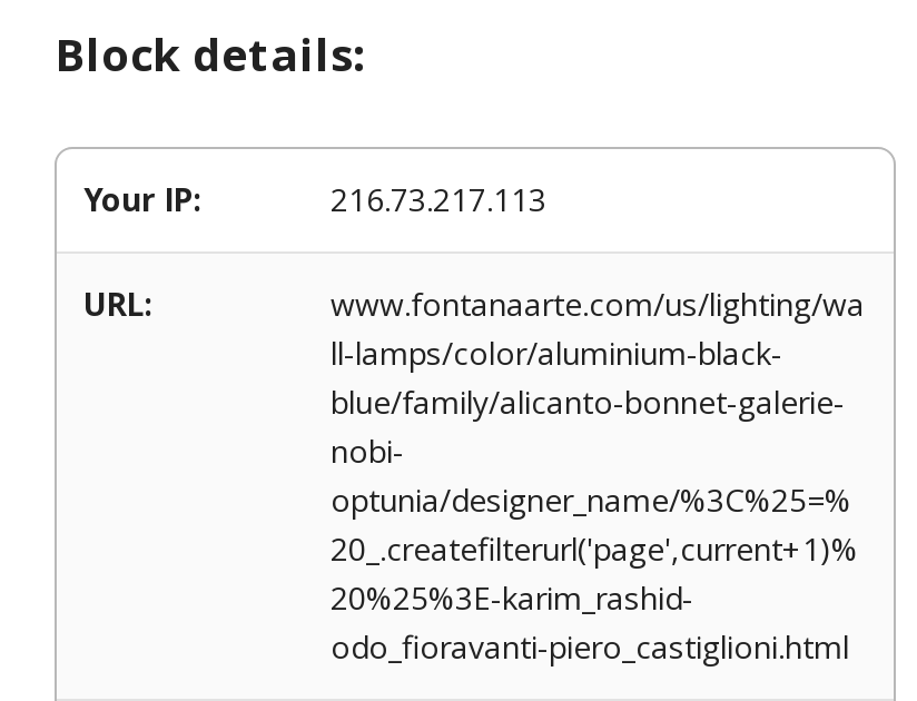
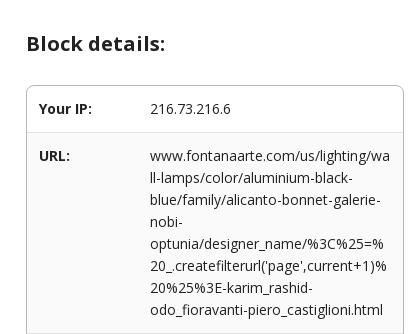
- 216.73.217.113
+ 216.73.216.6
